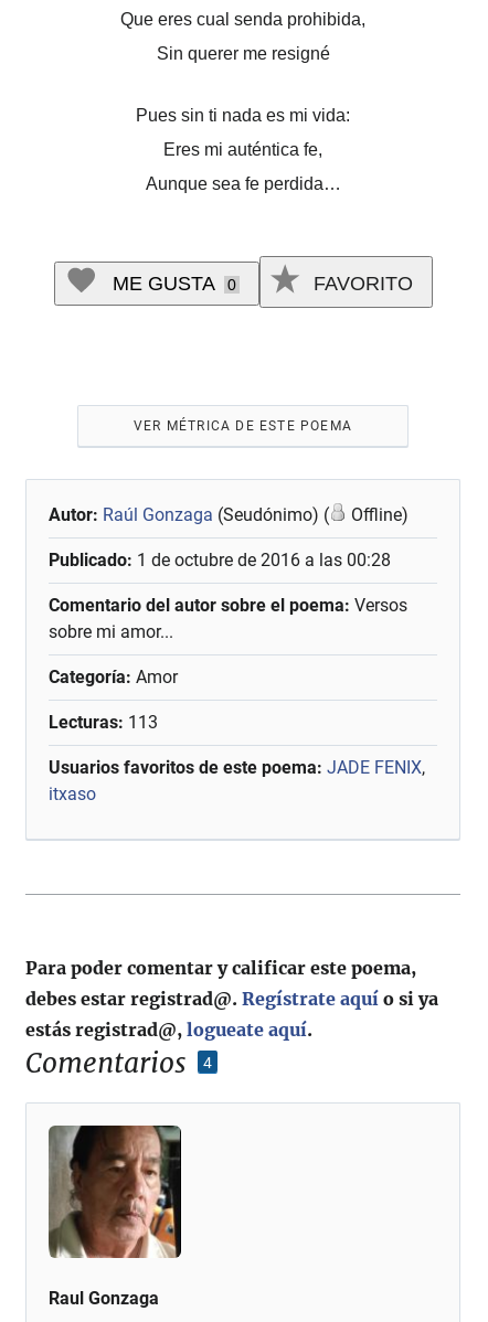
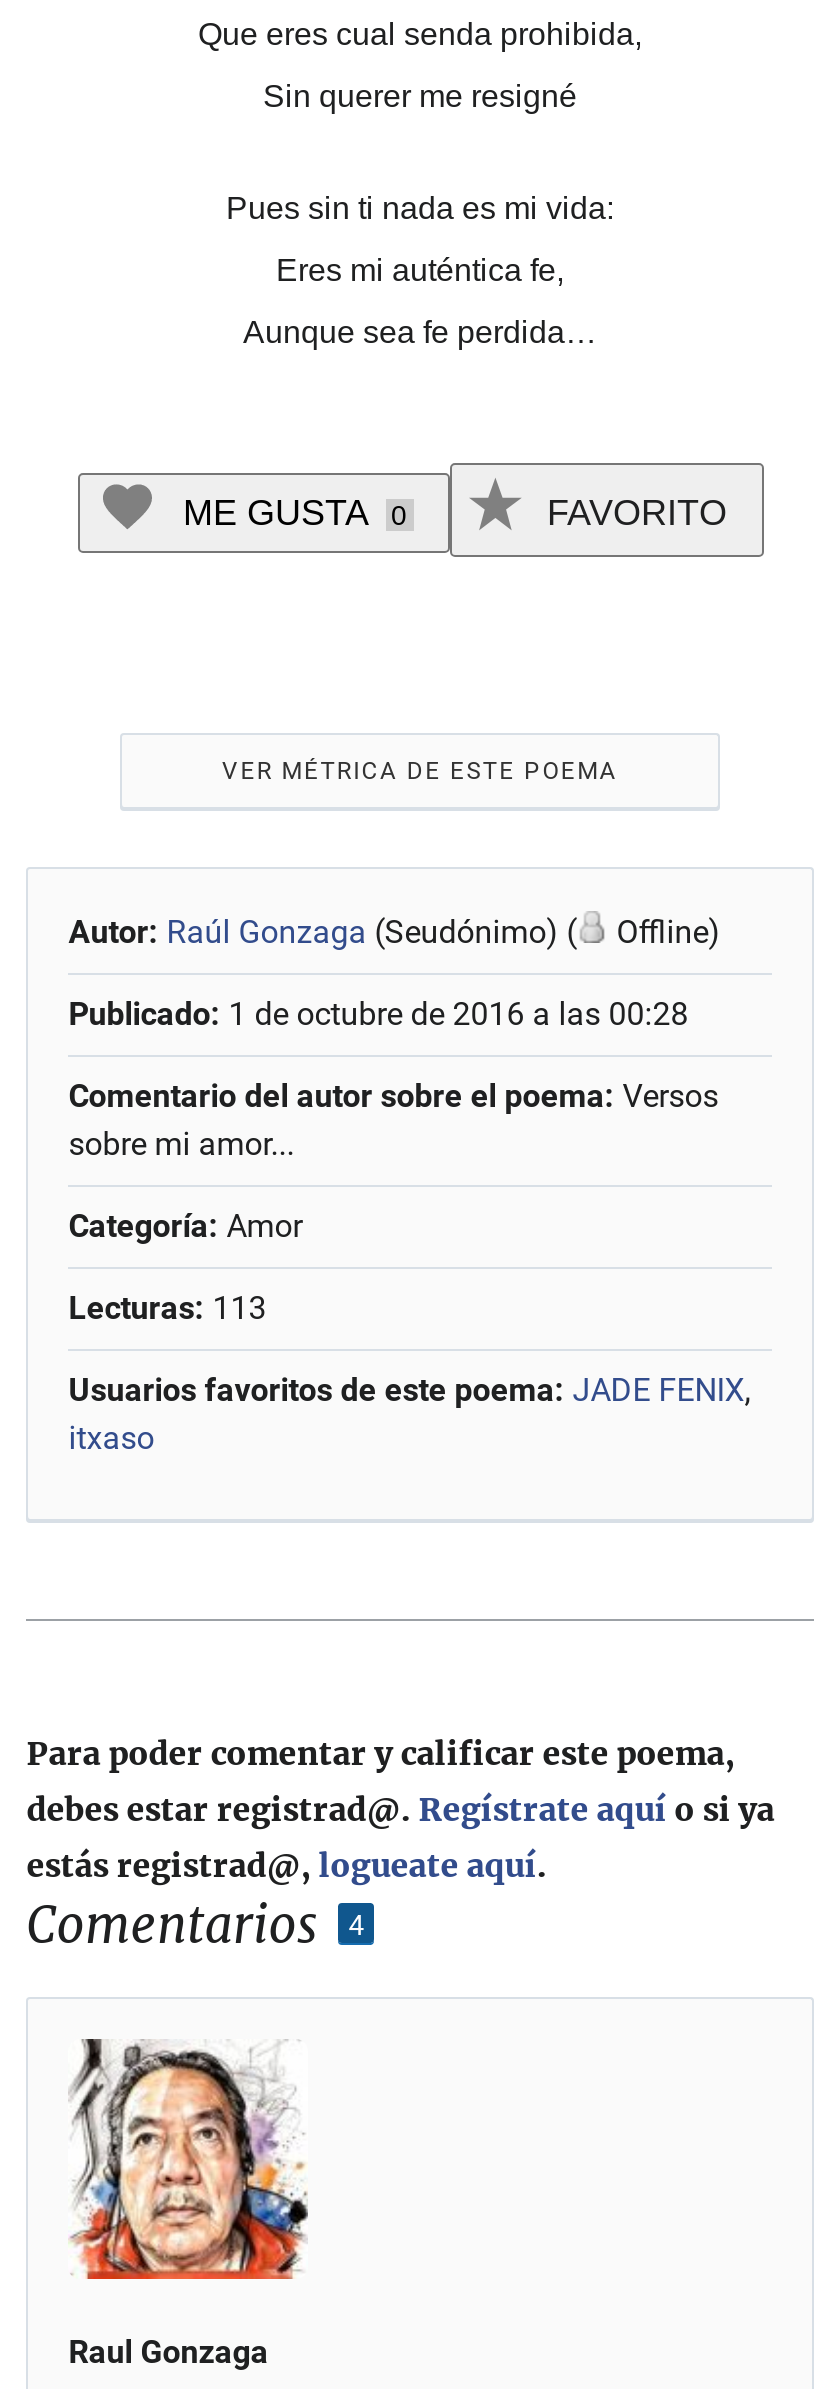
- [image]
+ [image]
